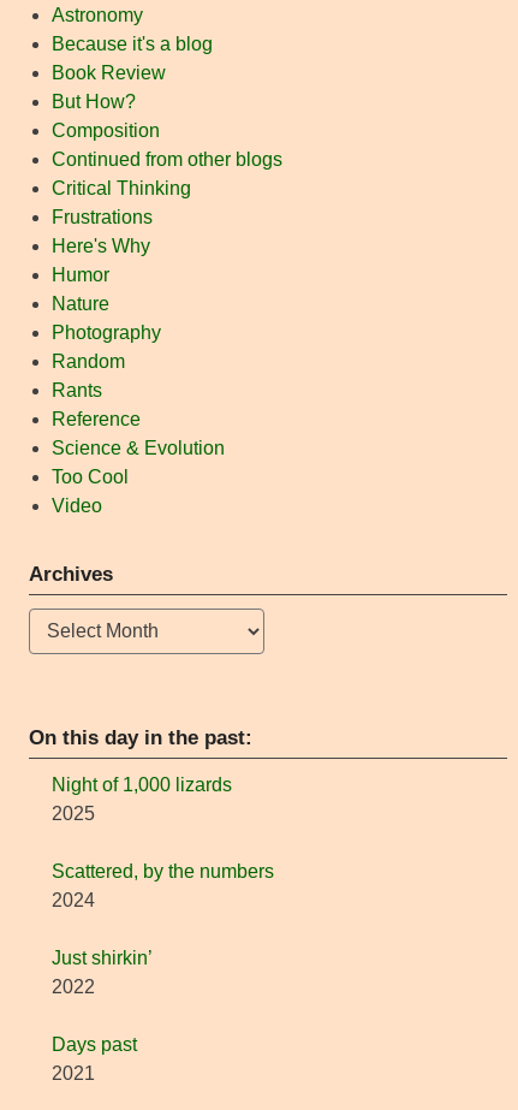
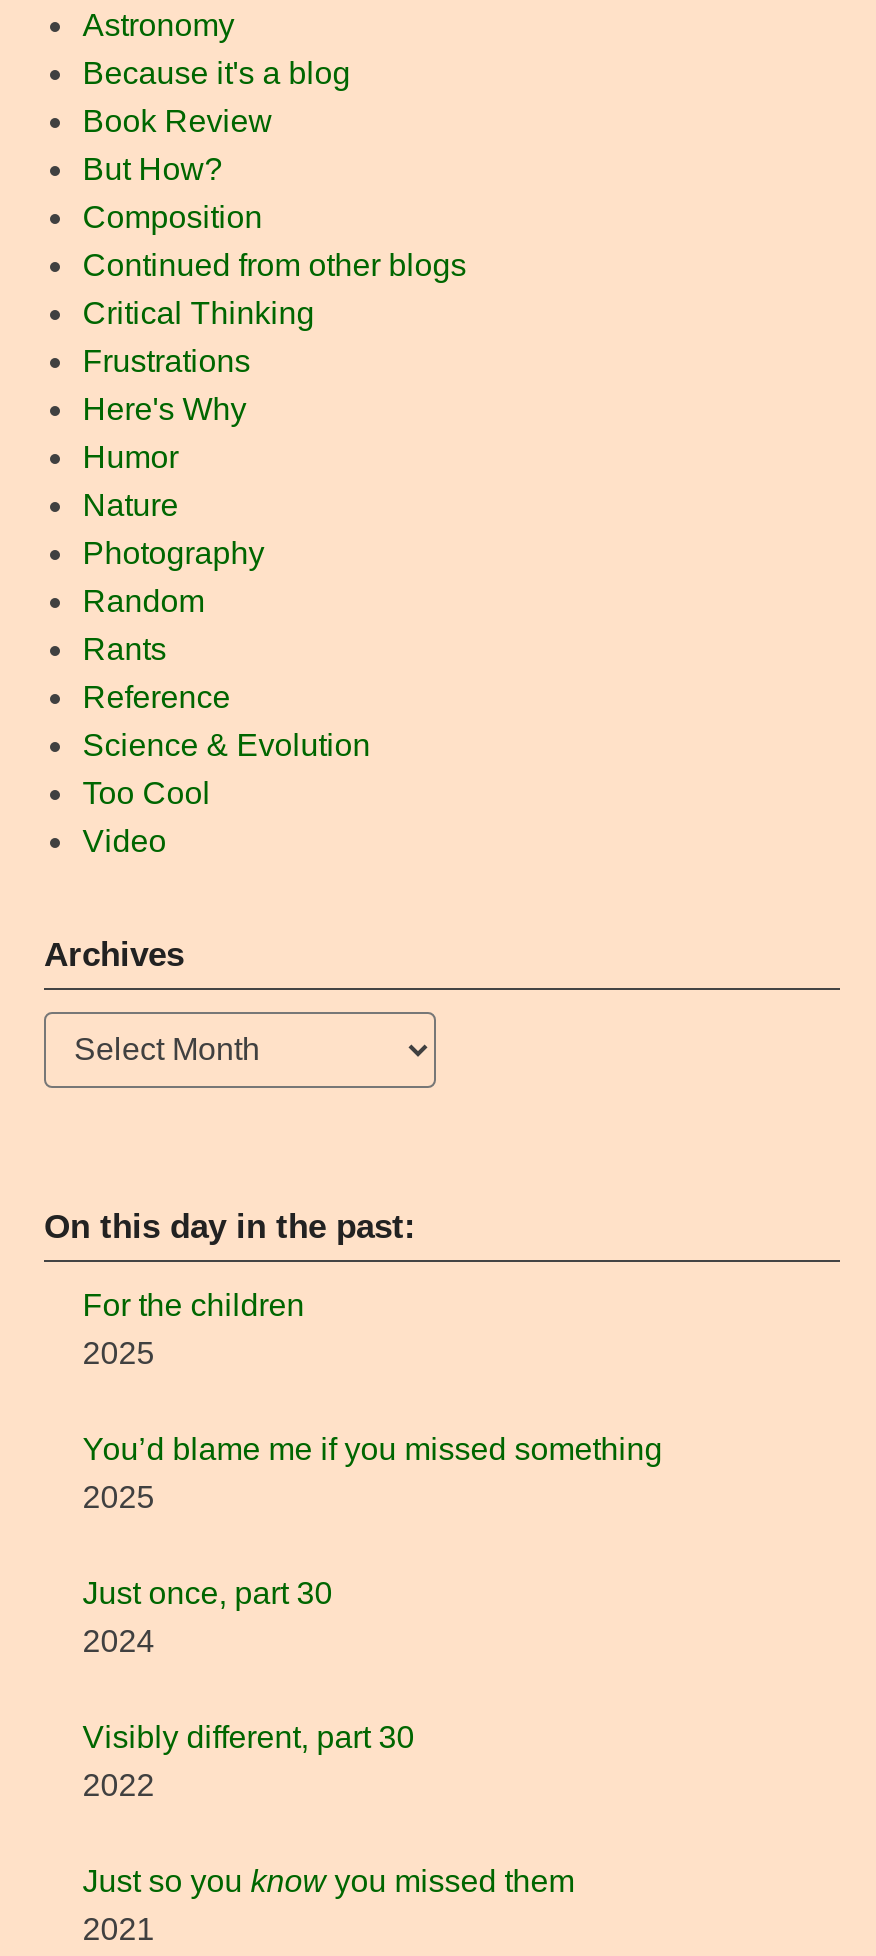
- Night of 1,000 lizards
+ For the children

- Scattered, by the numbers
+ You’d blame me if you missed something
+ 2025
+ Just once, part 30

- Just shirkin’
+ Visibly different, part 30

- Days past
+ Just so you know you missed them
